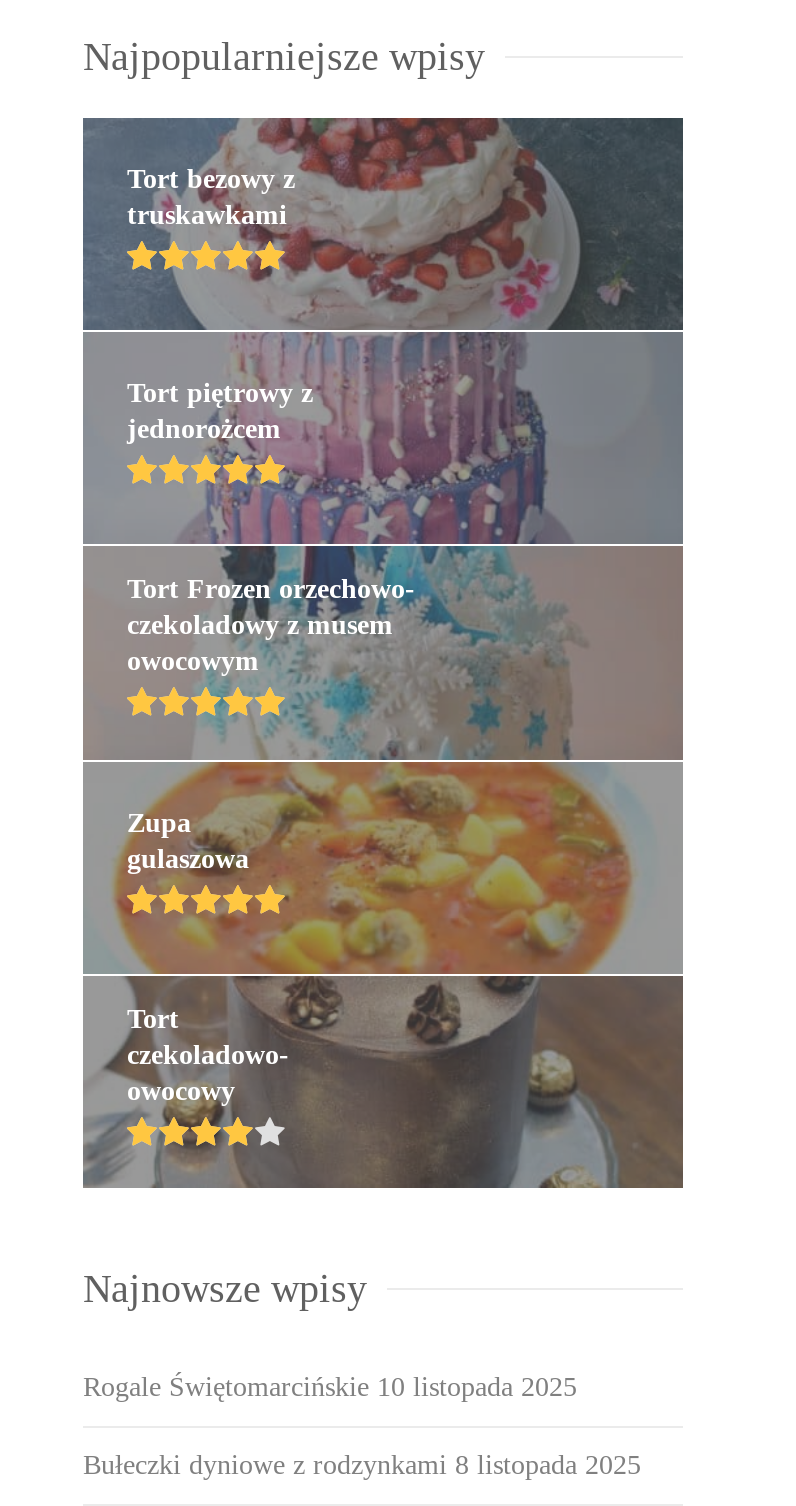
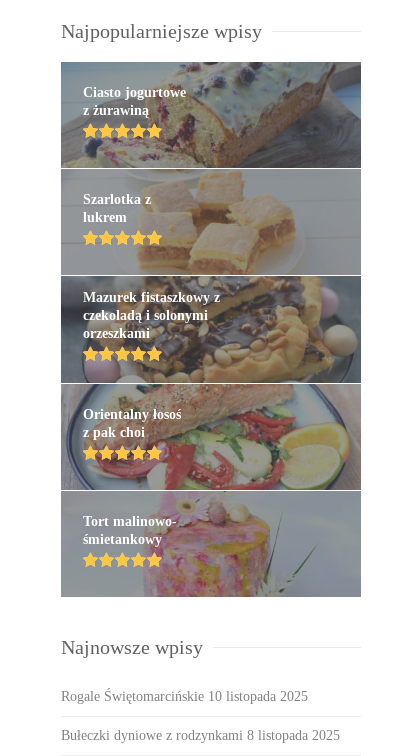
- [image]
- Tort bezowy z
- truskawkami
+ [image]
+ Ciasto jogurtowe
+ z żurawiną

- Tort piętrowy z
- jednorożcem
+ Szarlotka z
+ lukrem

- Tort Frozen orzechowo-
- czekoladowy z musem
- owocowym
+ Mazurek fistaszkowy z
+ czekoladą i solonymi
+ orzeszkami

- Zupa
- gulaszowa
+ Orientalny łosoś
+ z pak choi

- Tort
- czekoladowo-
- owocowy
+ Tort malinowo-
+ śmietankowy
